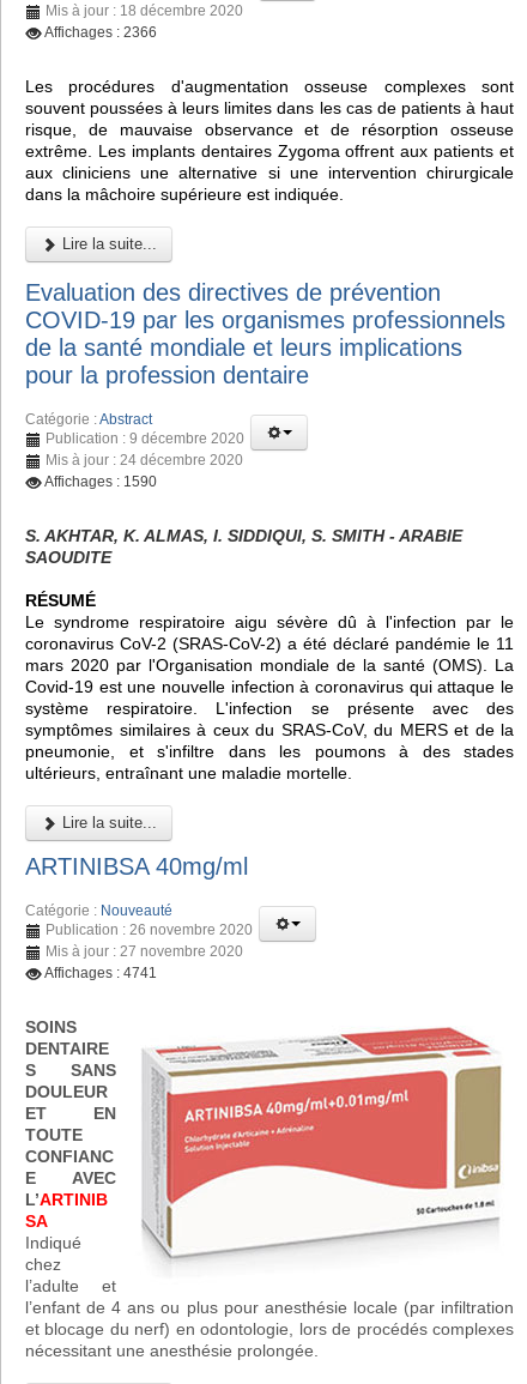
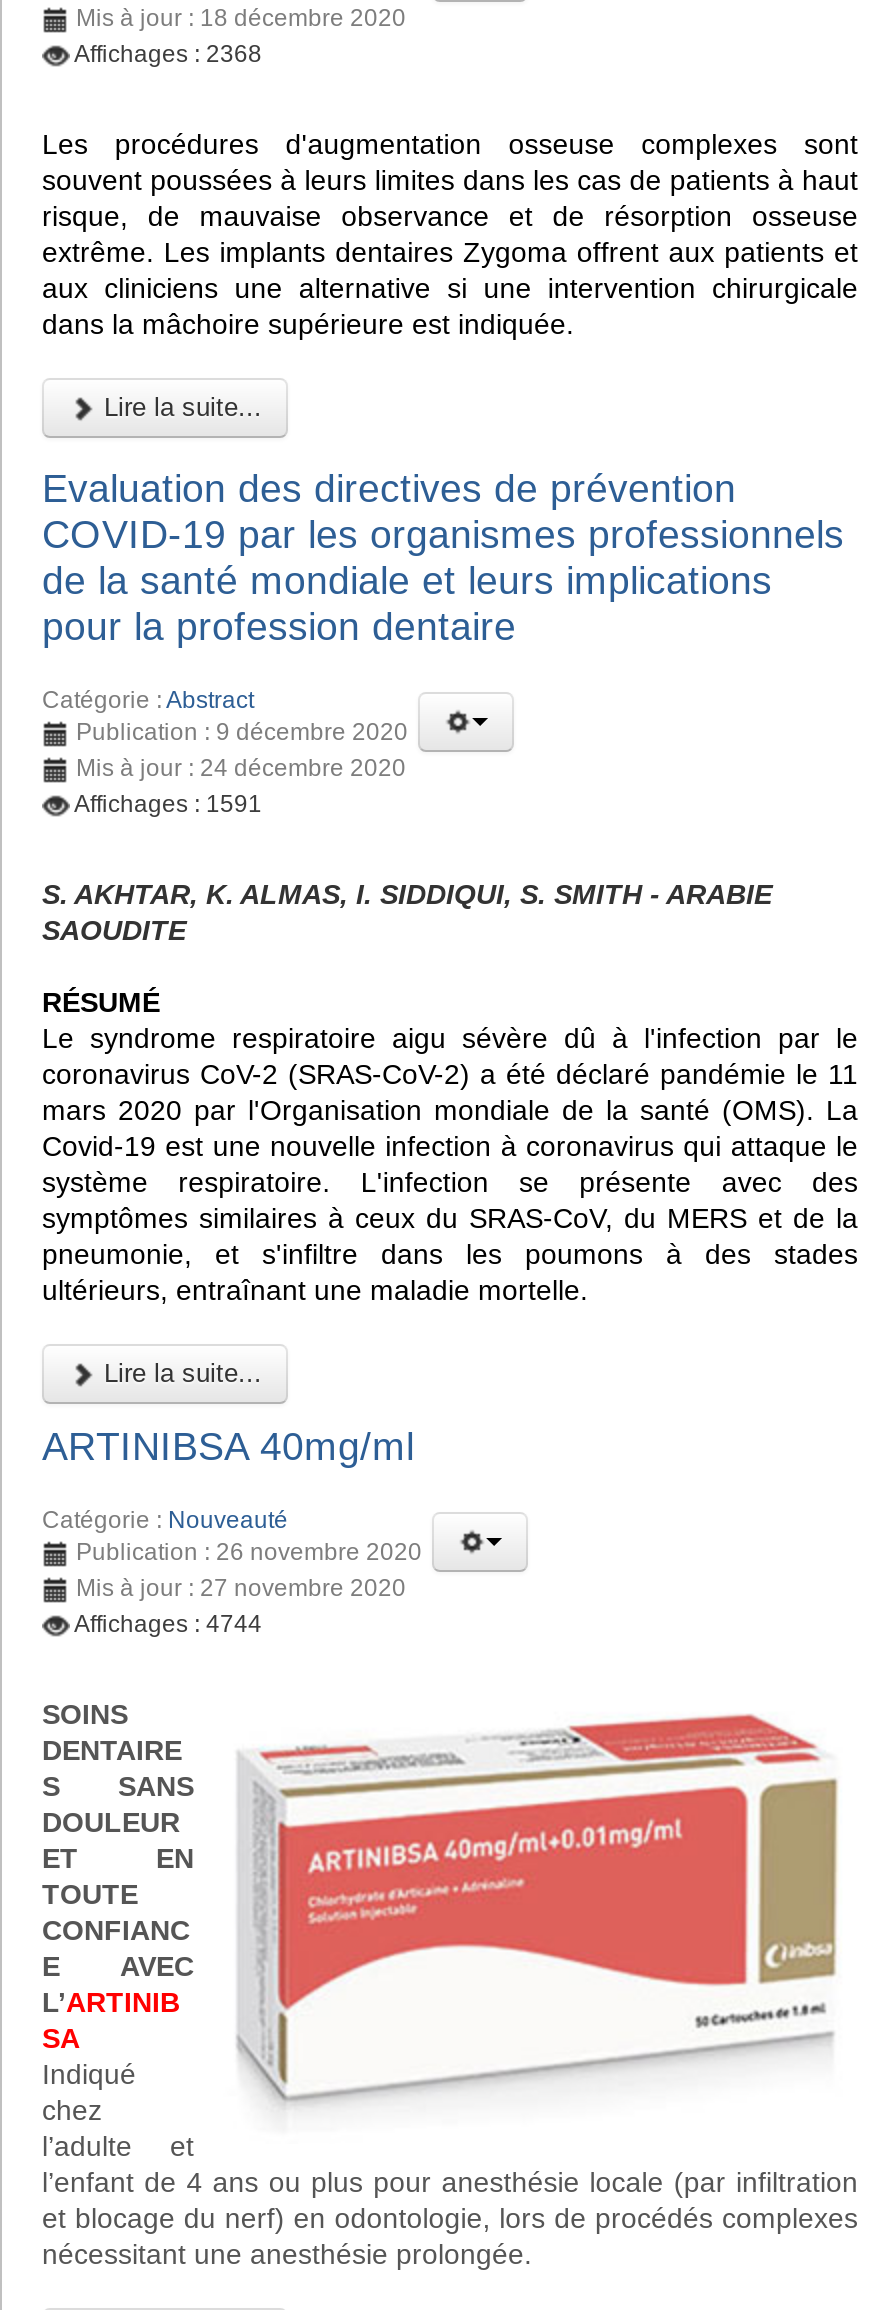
- Affichages : 2366
+ Affichages : 2368

- Affichages : 1590
+ Affichages : 1591

- Affichages : 4741
+ Affichages : 4744
